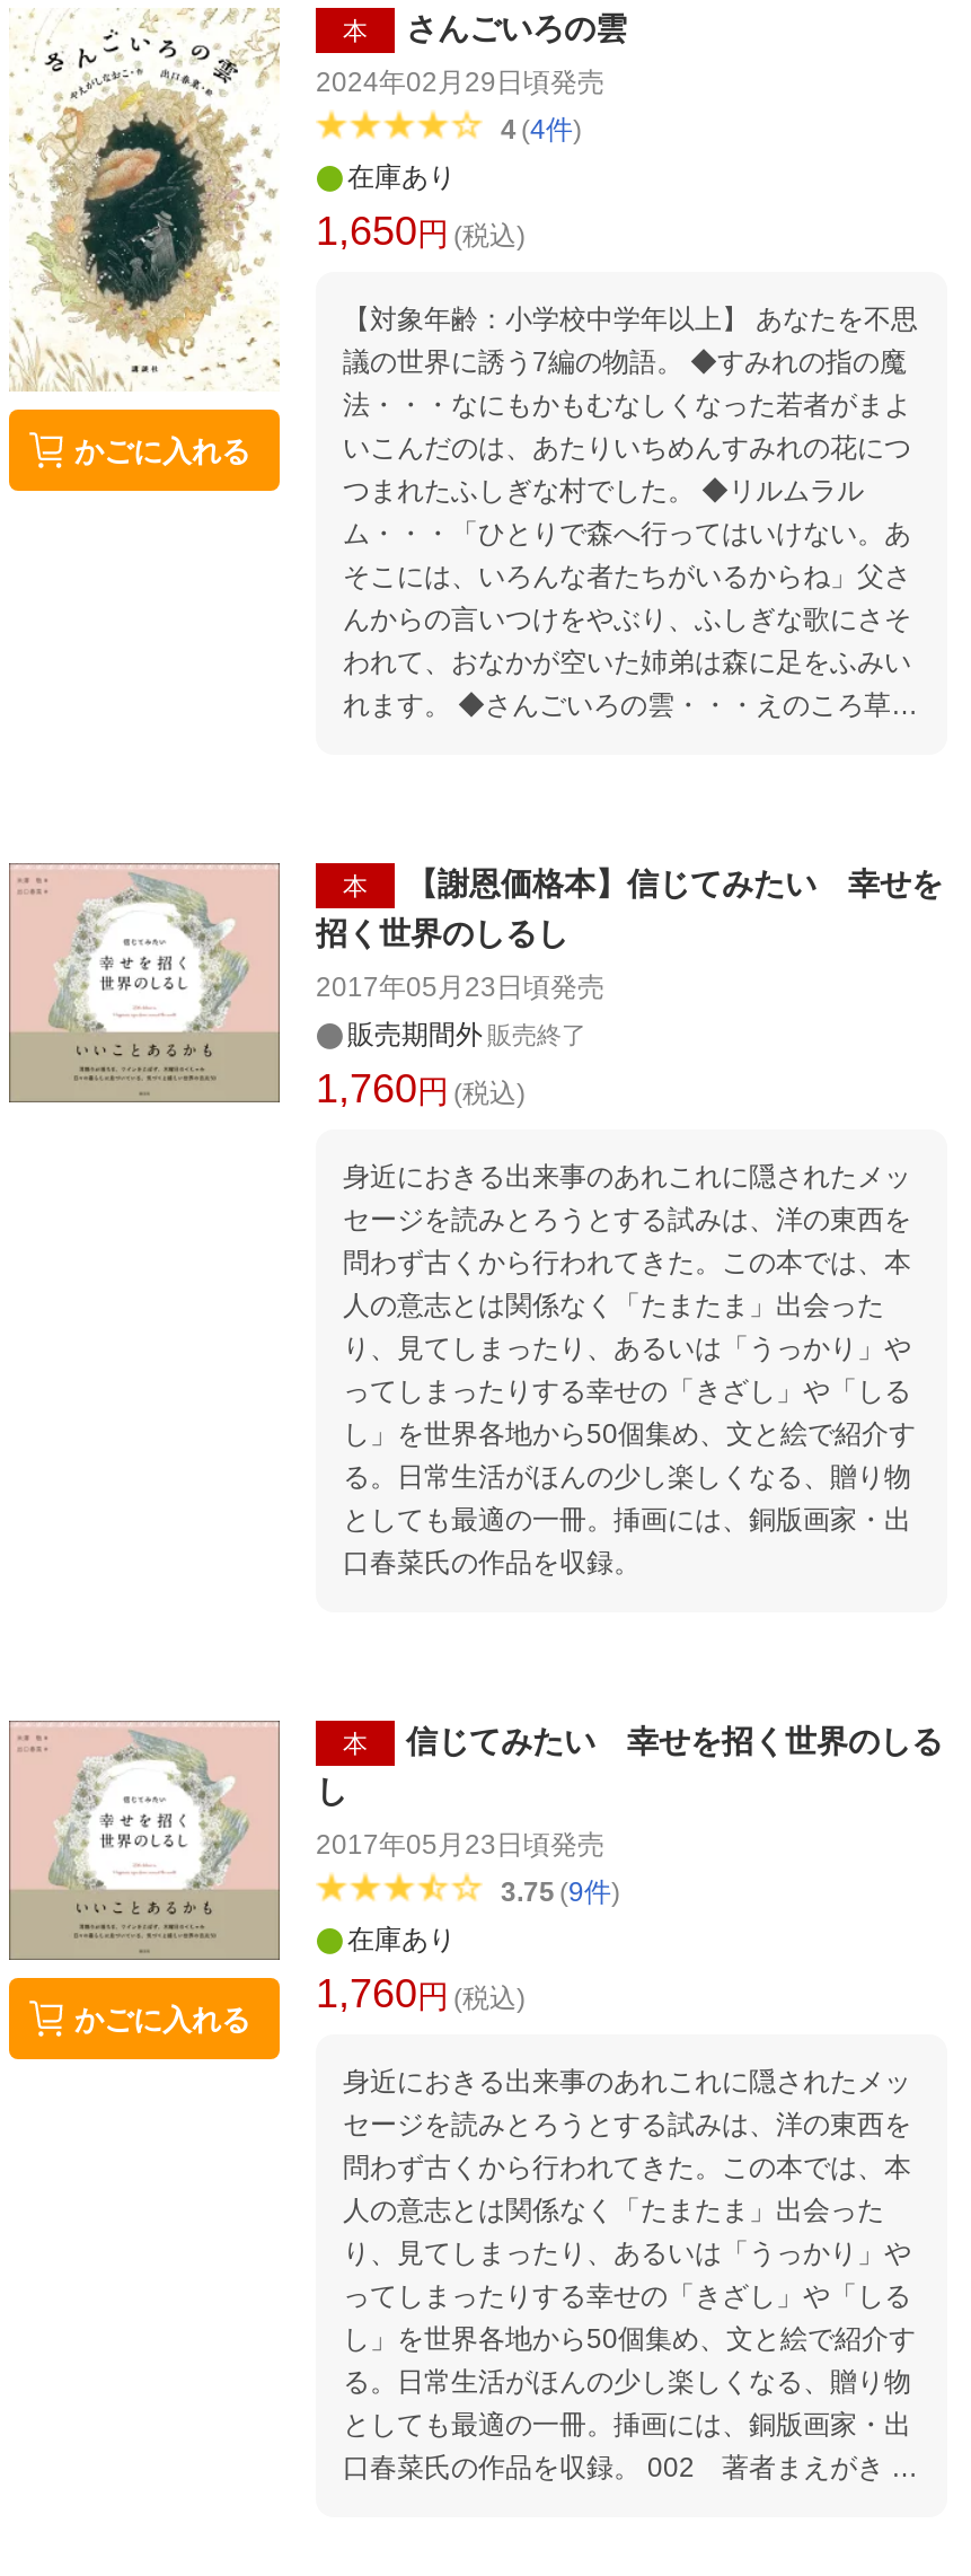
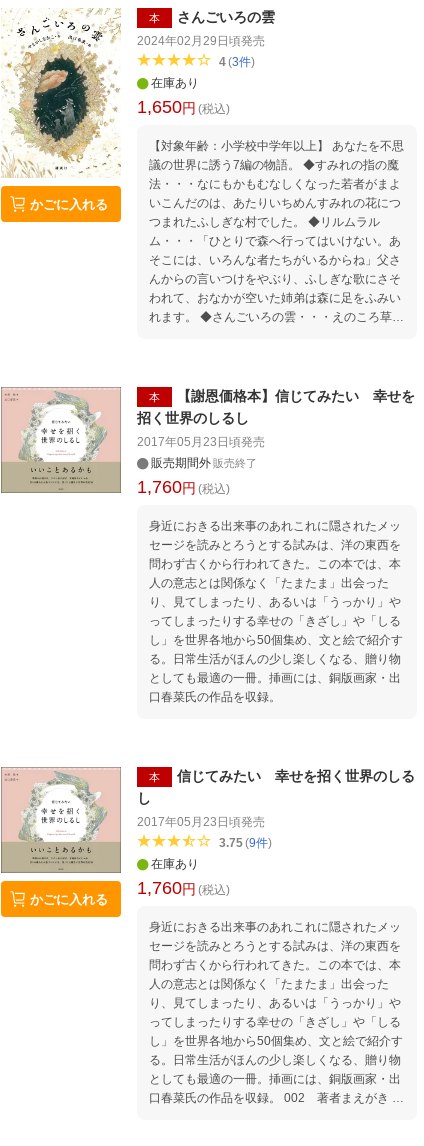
- 4 (4件)
+ 4 (3件)
